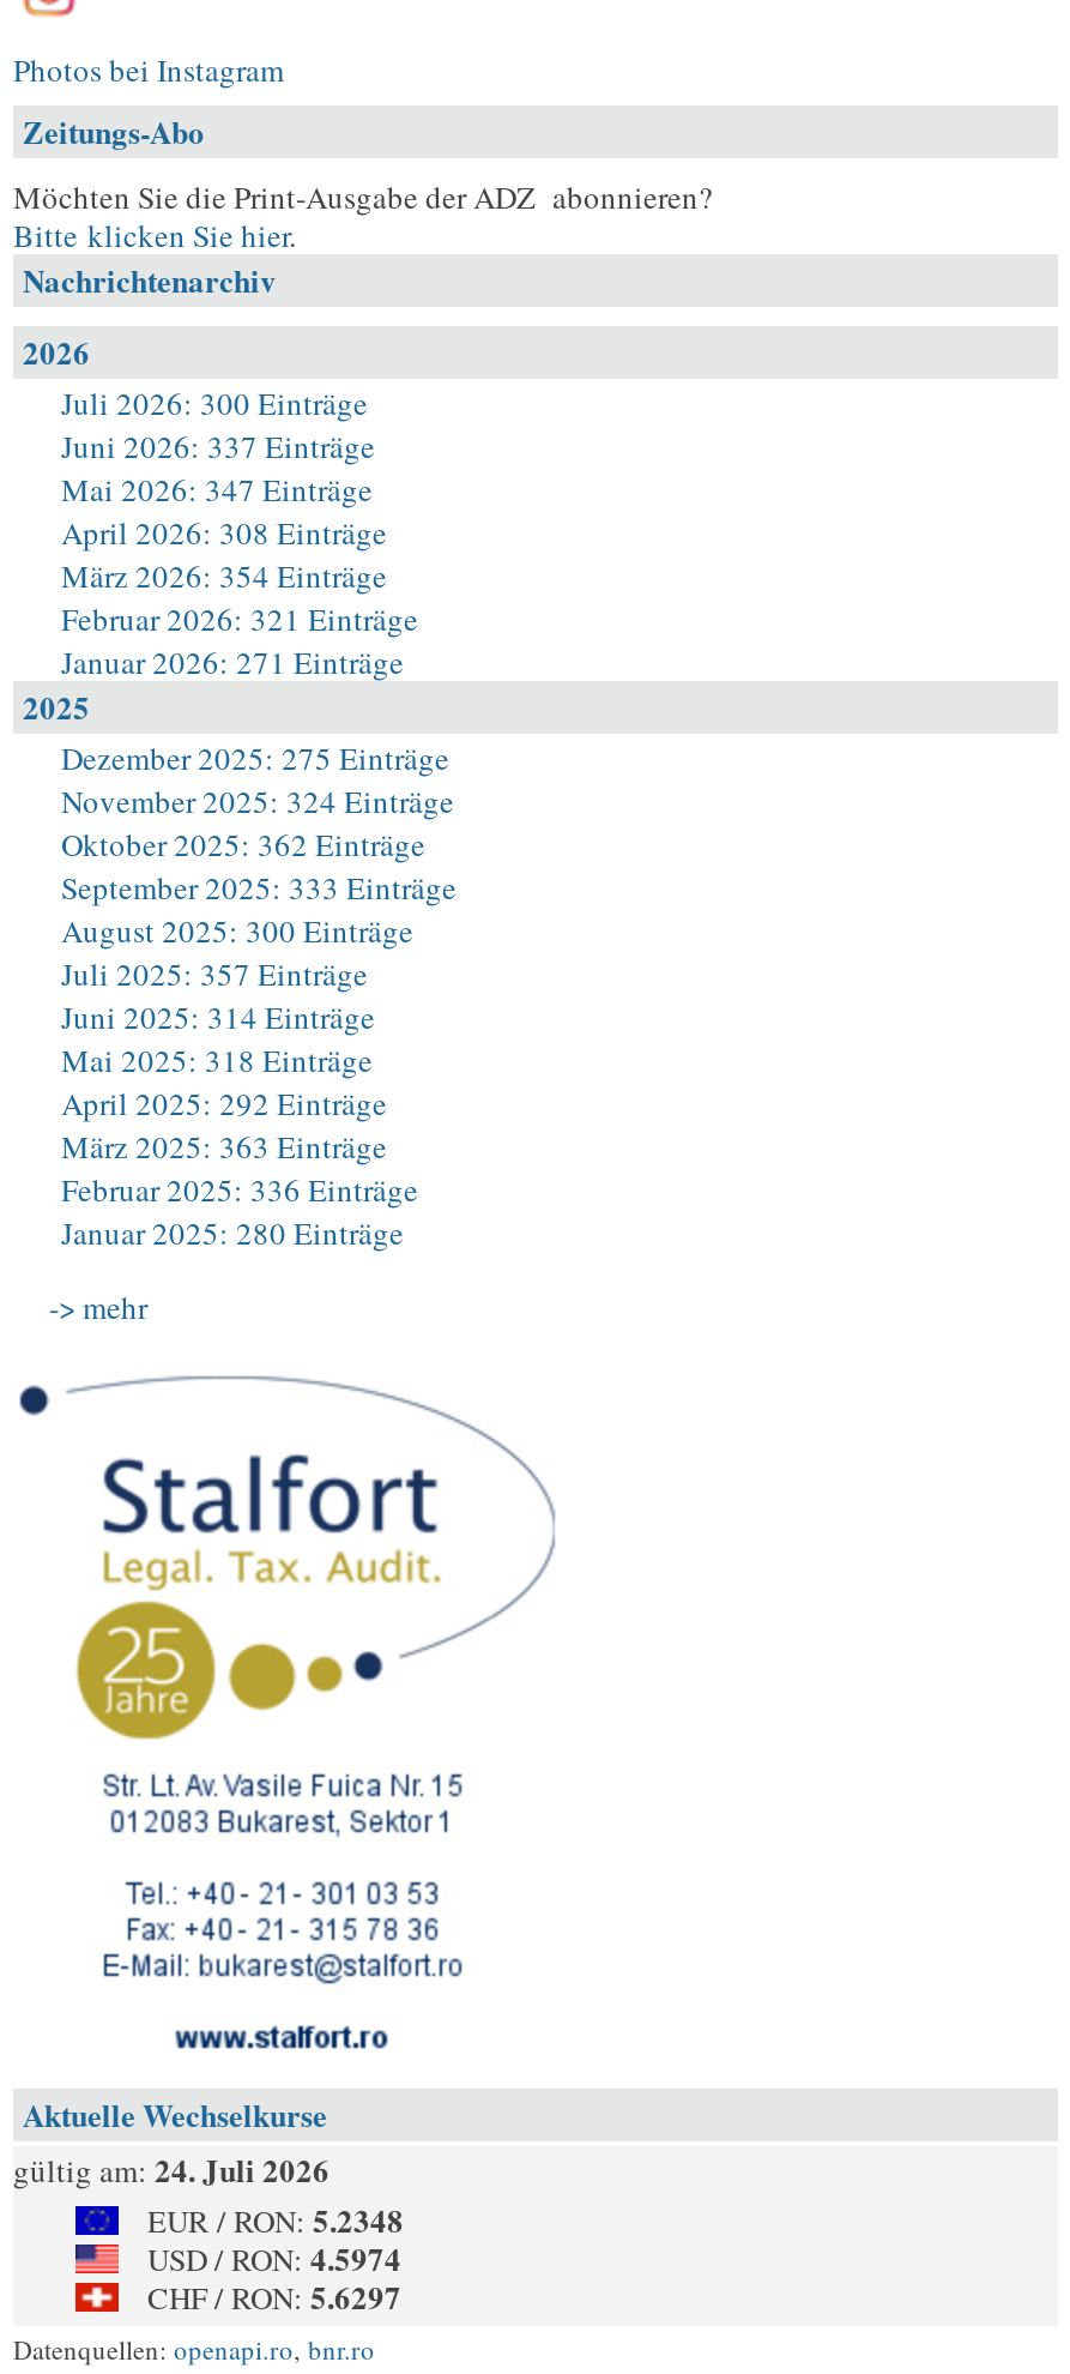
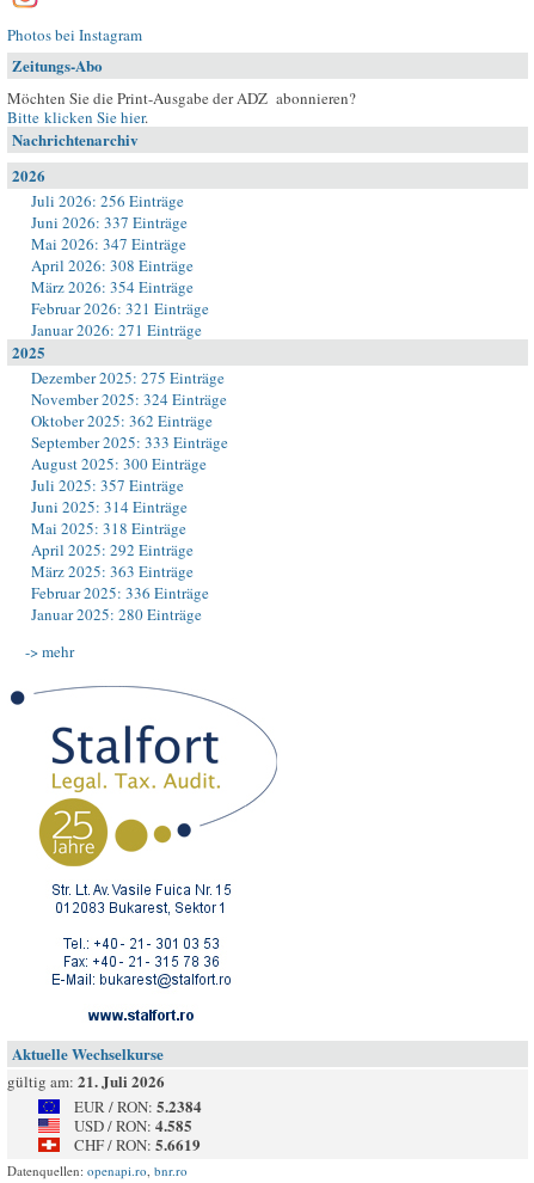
- Juli 2026: 300 Einträge
+ Juli 2026: 256 Einträge

- gültig am: 24. Juli 2026
+ gültig am: 21. Juli 2026

- EUR / RON: 5.2348
+ EUR / RON: 5.2384

- USD / RON: 4.5974
+ USD / RON: 4.585

- CHF / RON: 5.6297
+ CHF / RON: 5.6619
